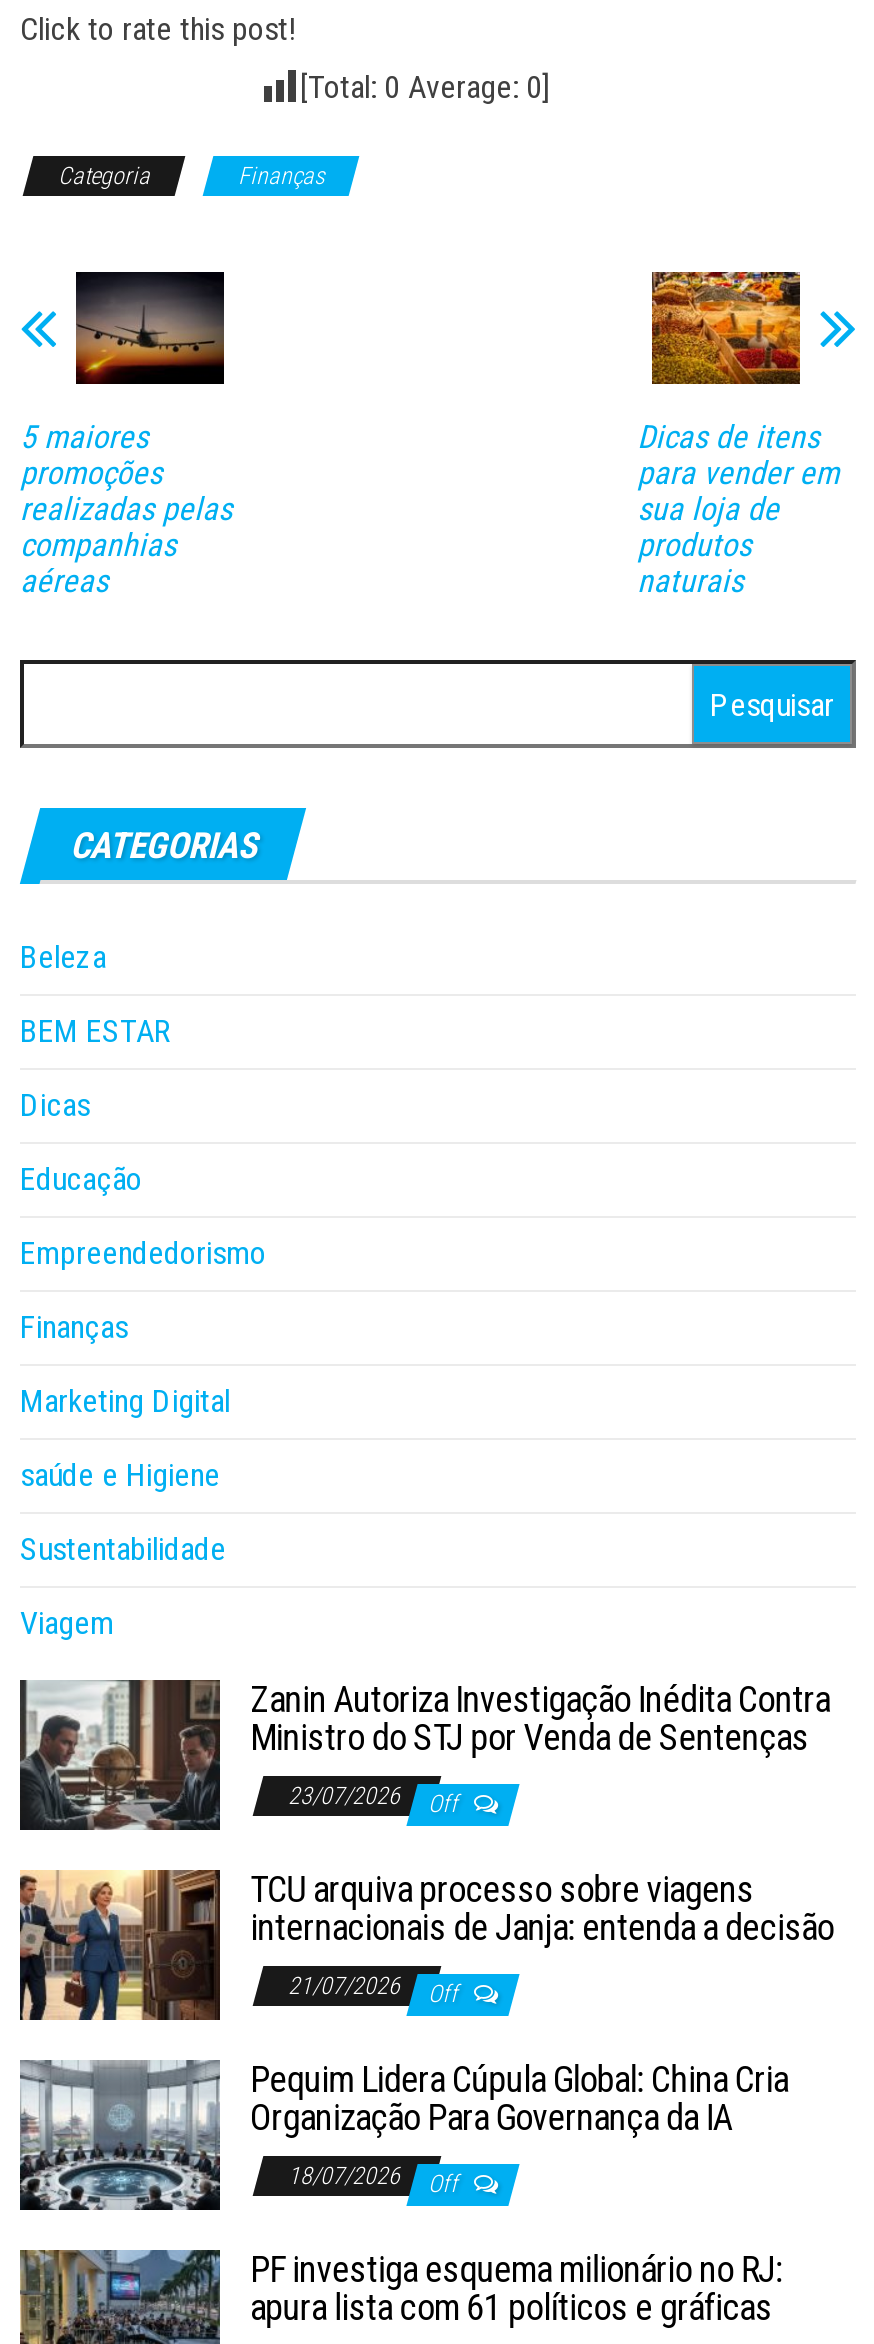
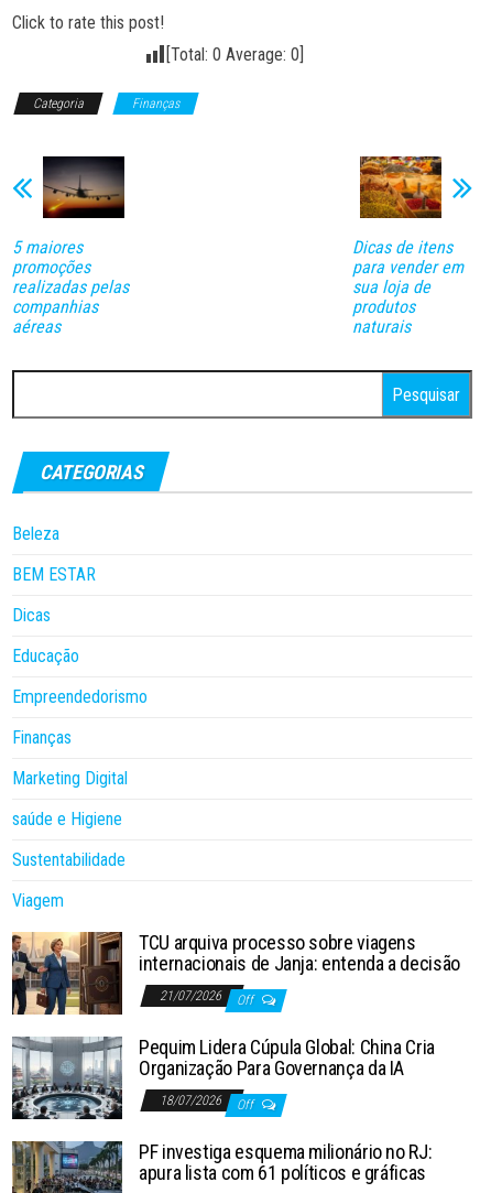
- [image]
- Zanin Autoriza Investigação Inédita Contra
- Ministro do STJ por Venda de Sentenças
- 23/07/2026
- Off
